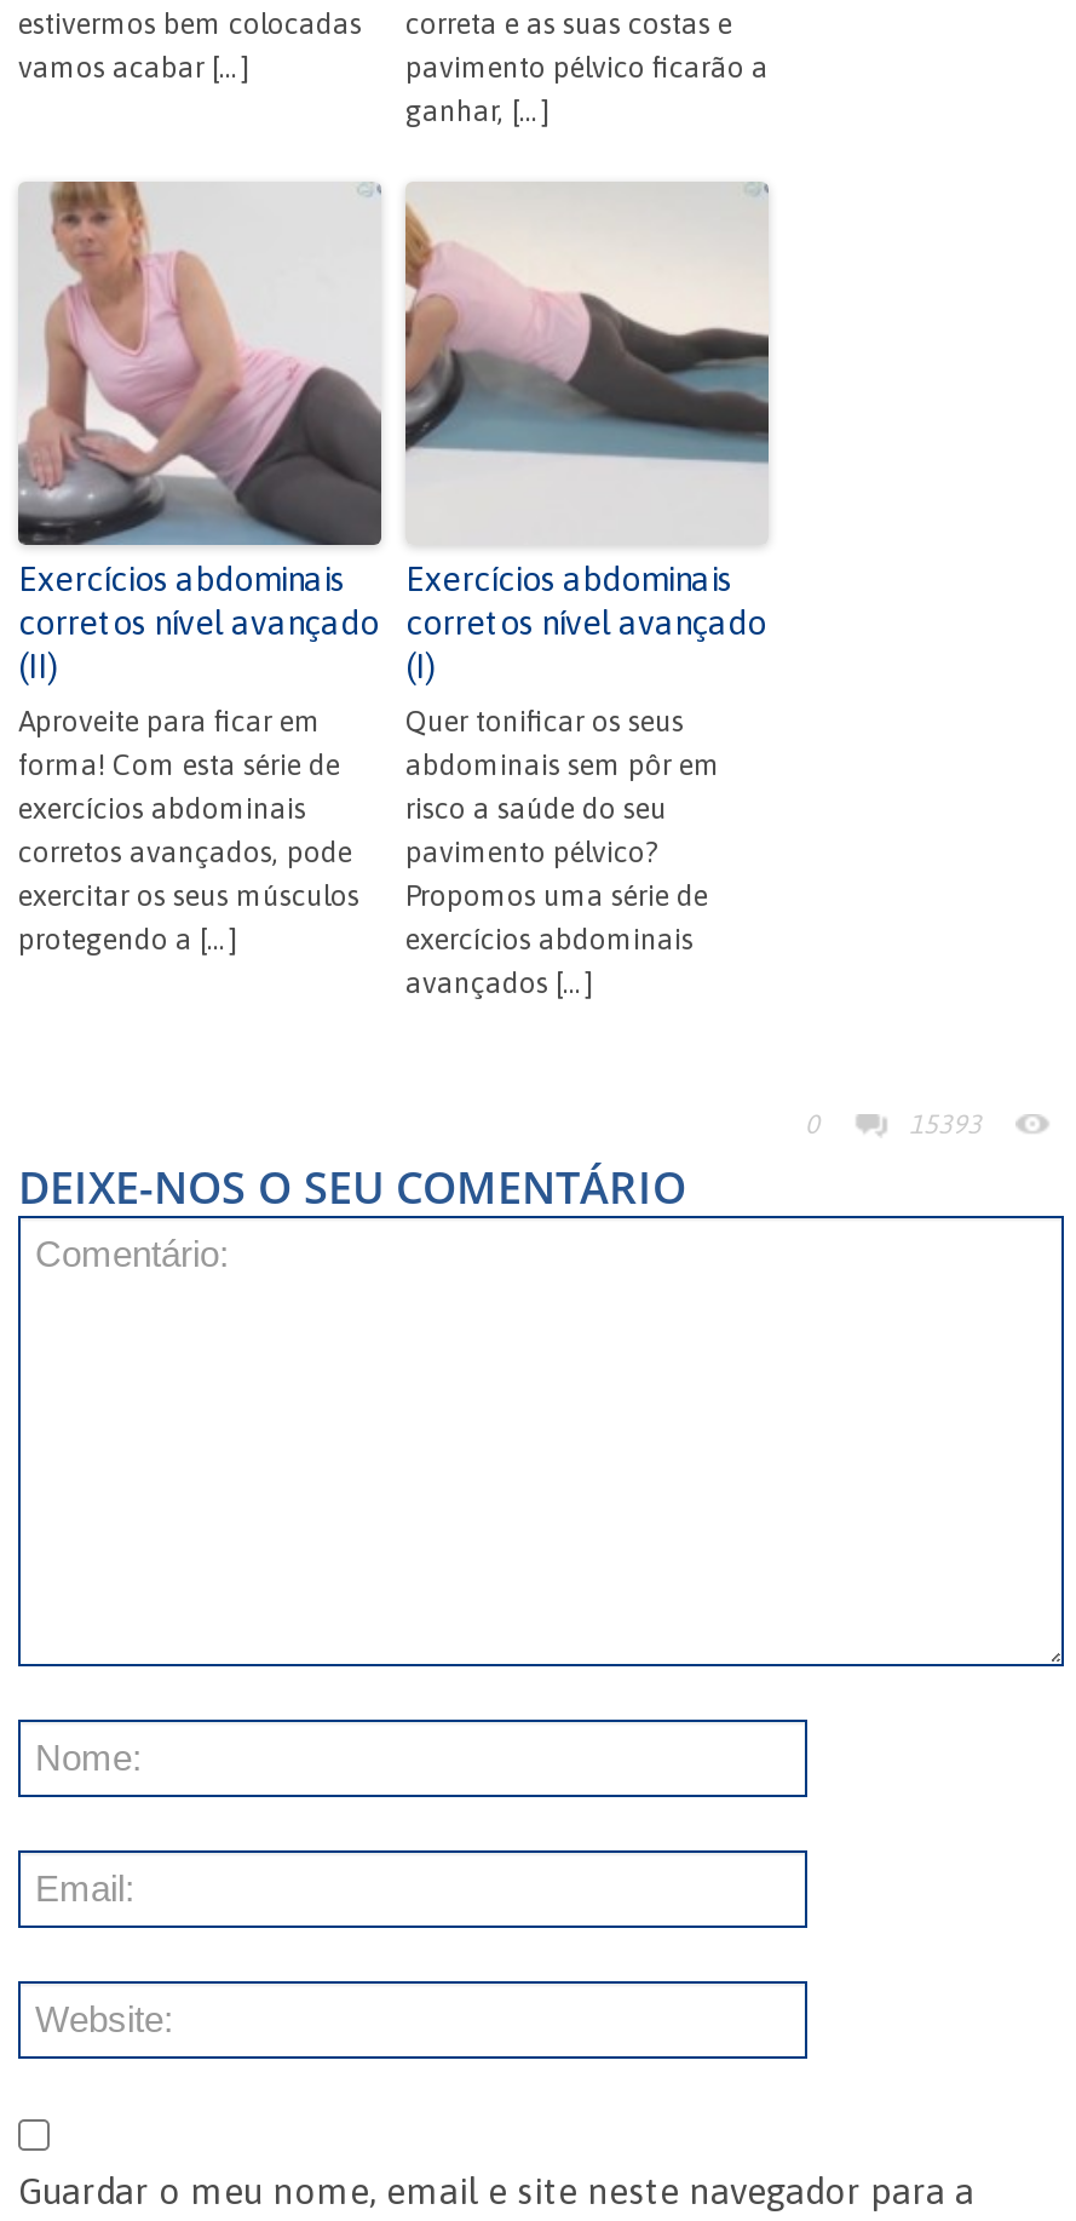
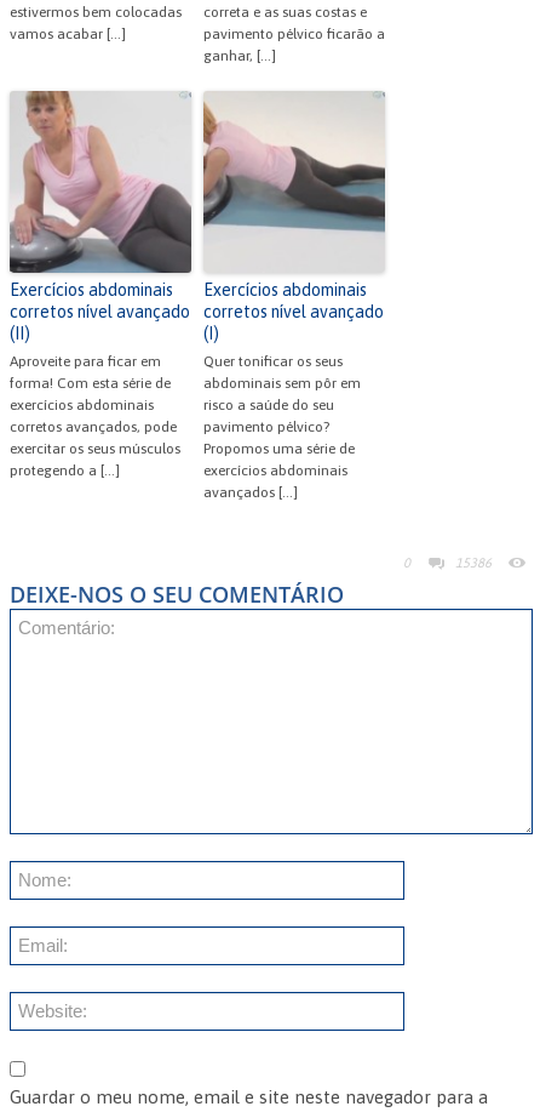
- 15393
+ 15386
